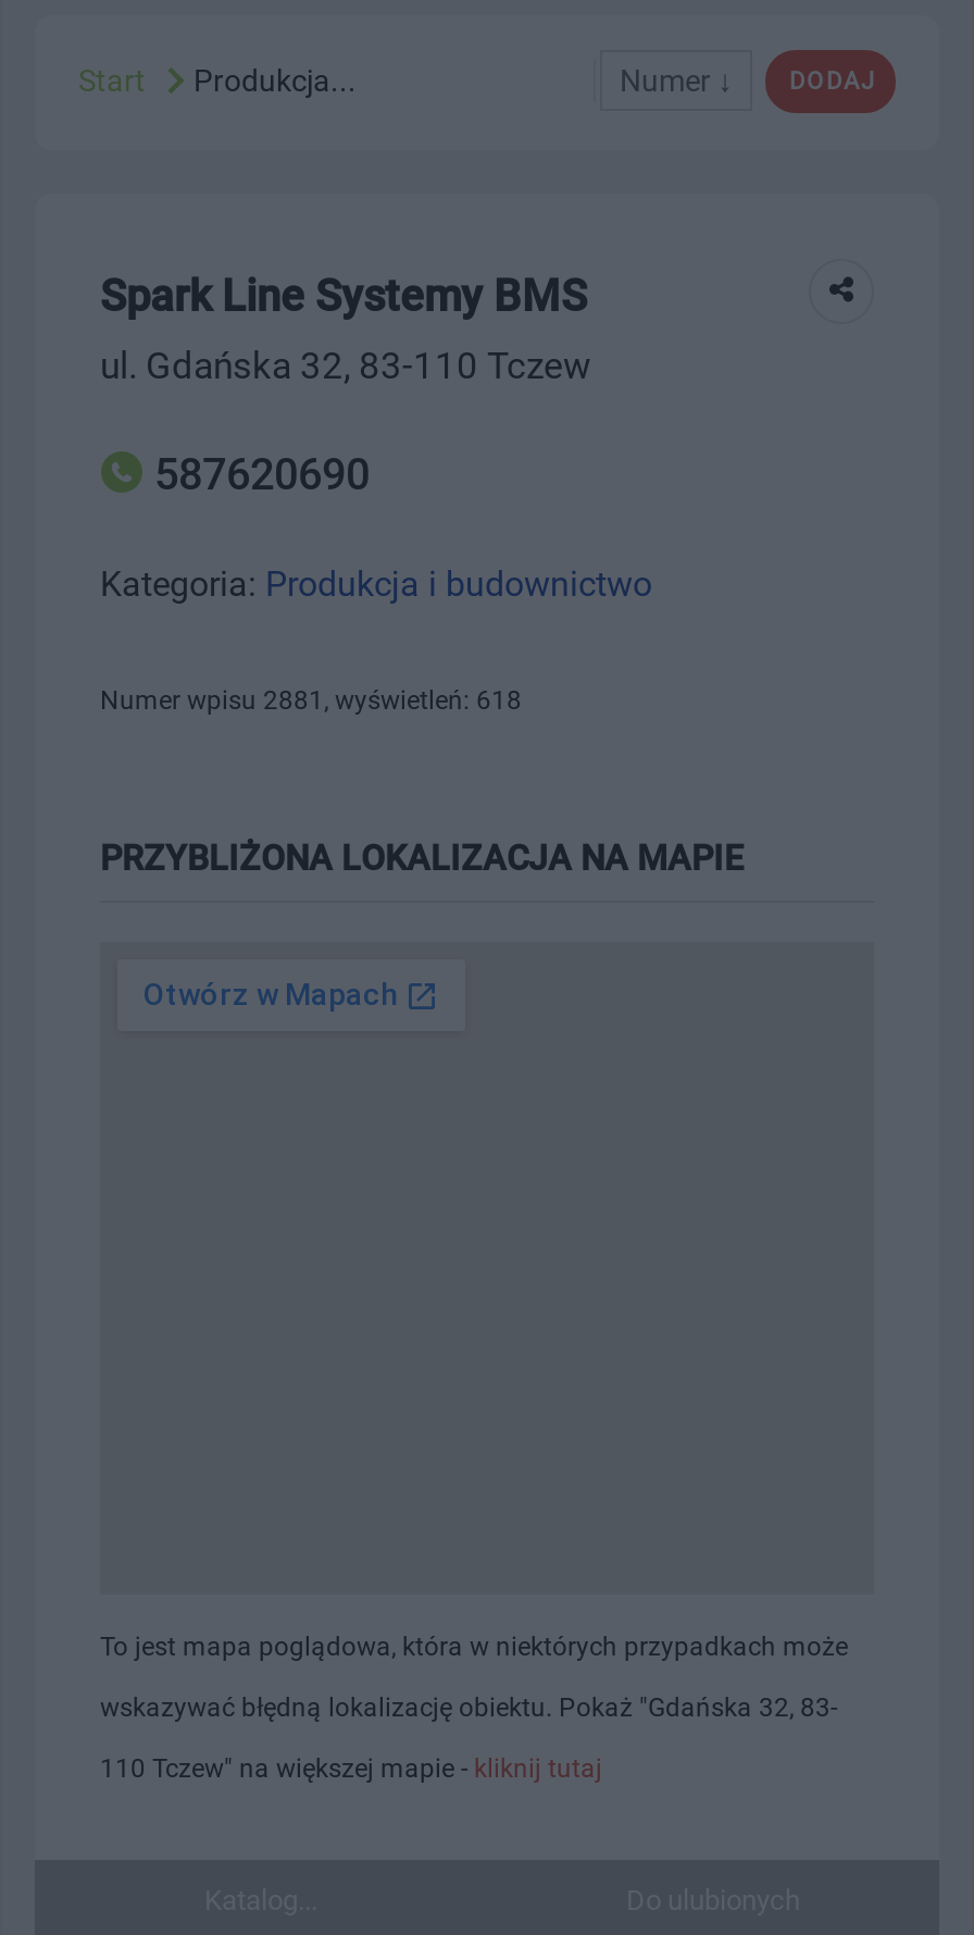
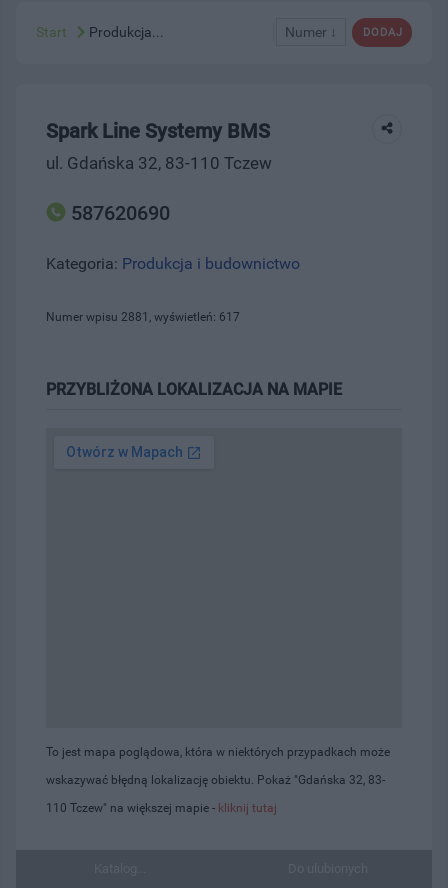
- Numer wpisu 2881, wyświetleń: 618
+ Numer wpisu 2881, wyświetleń: 617
